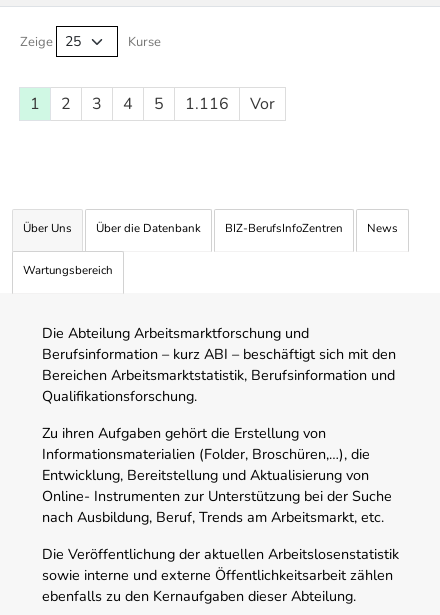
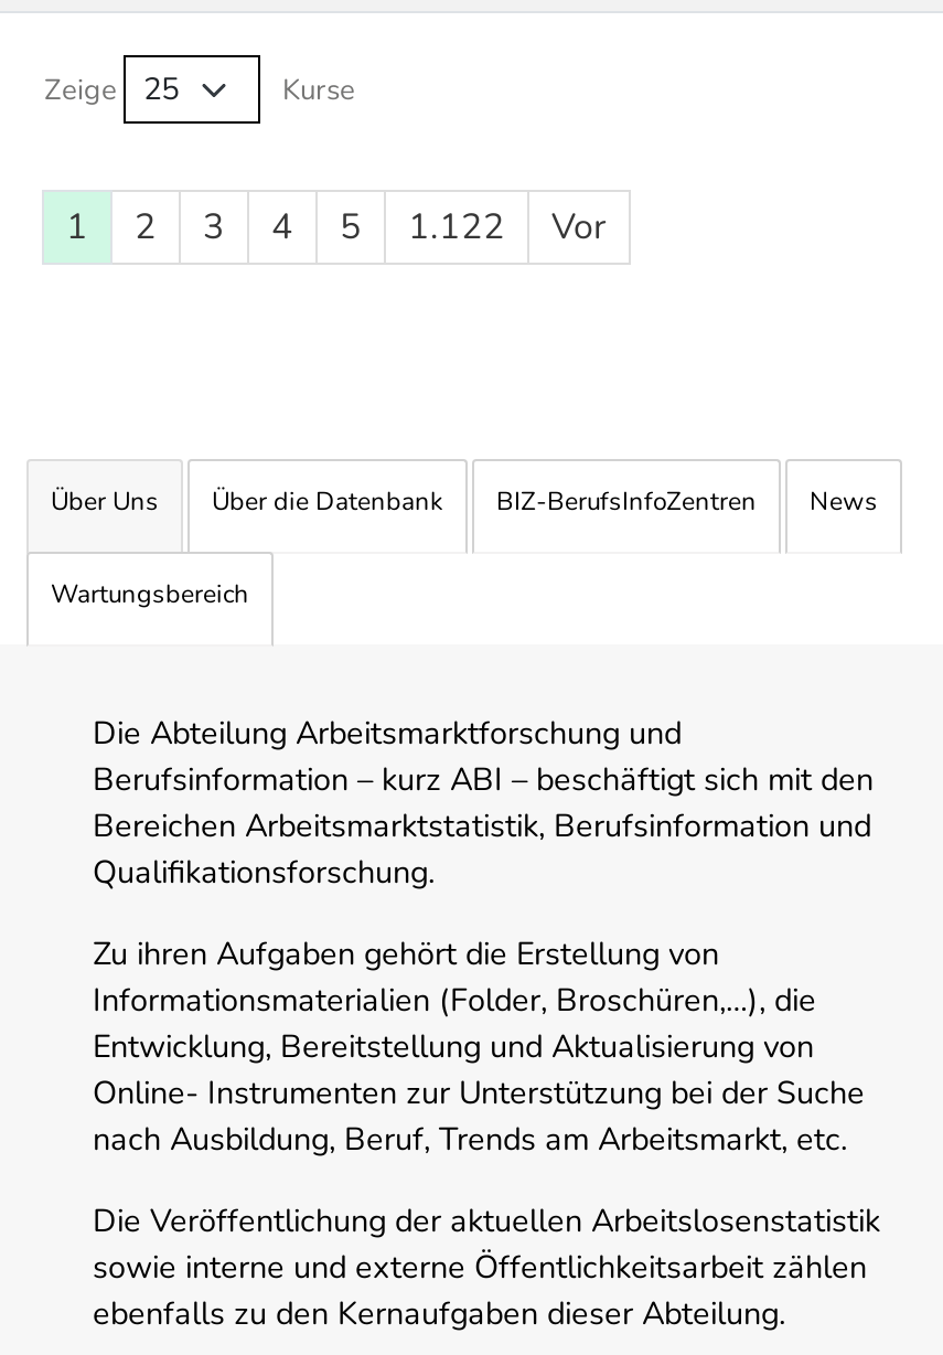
- 1 2 3 4 5 1.116 Vor
+ 1 2 3 4 5 1.122 Vor
